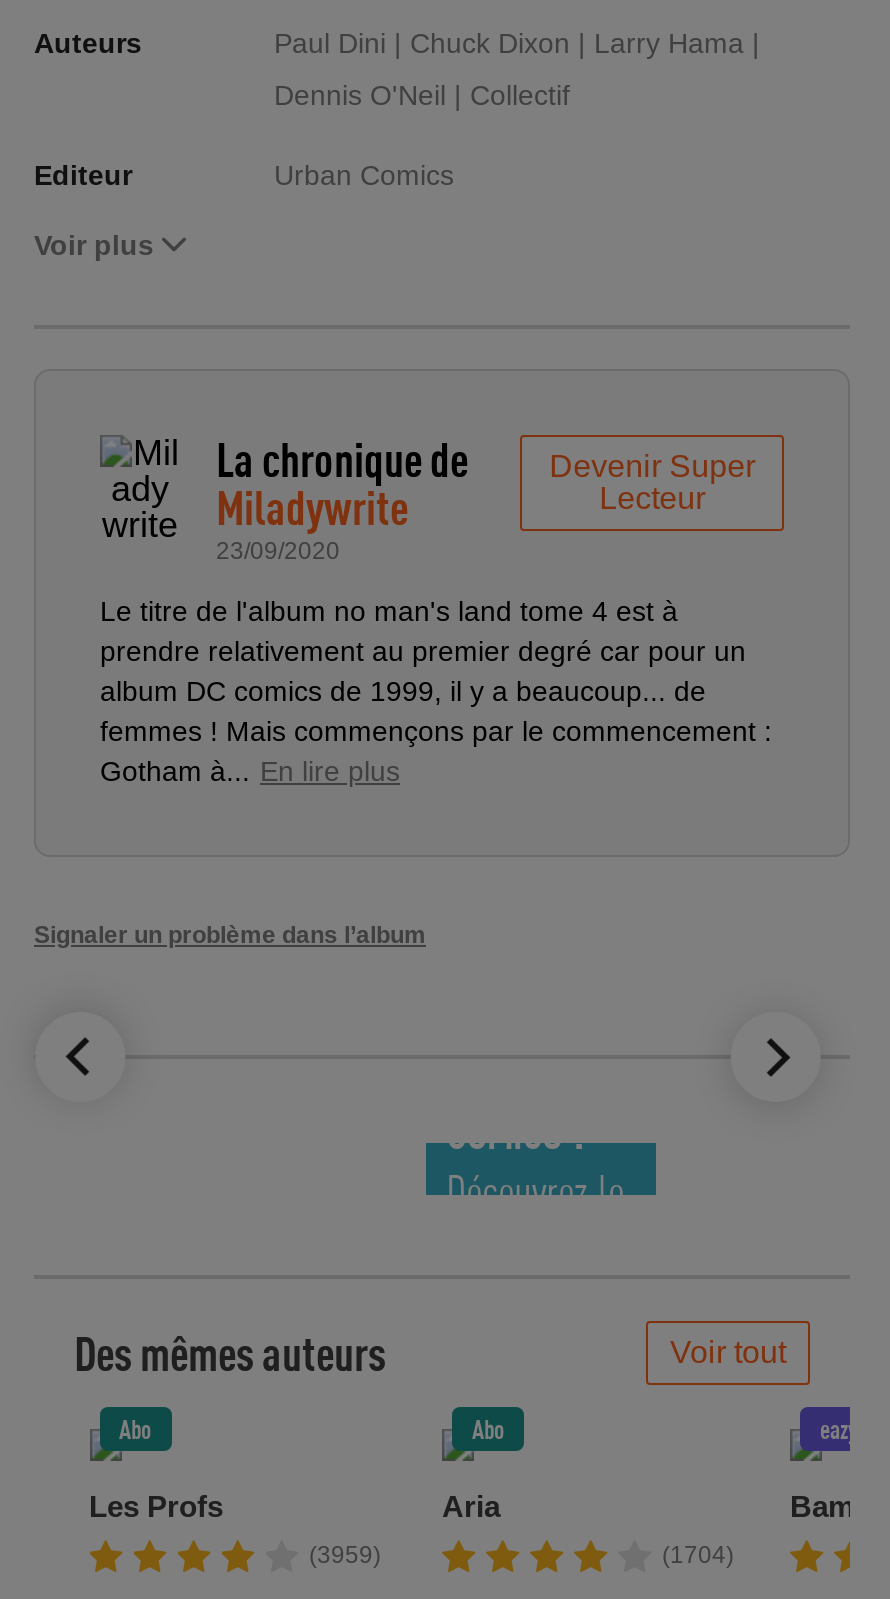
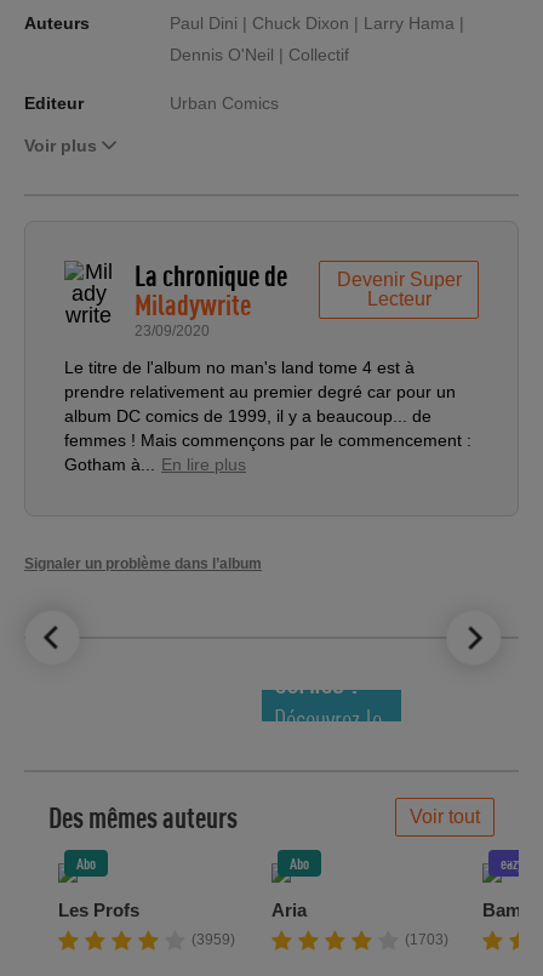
- (1704)
+ (1703)
